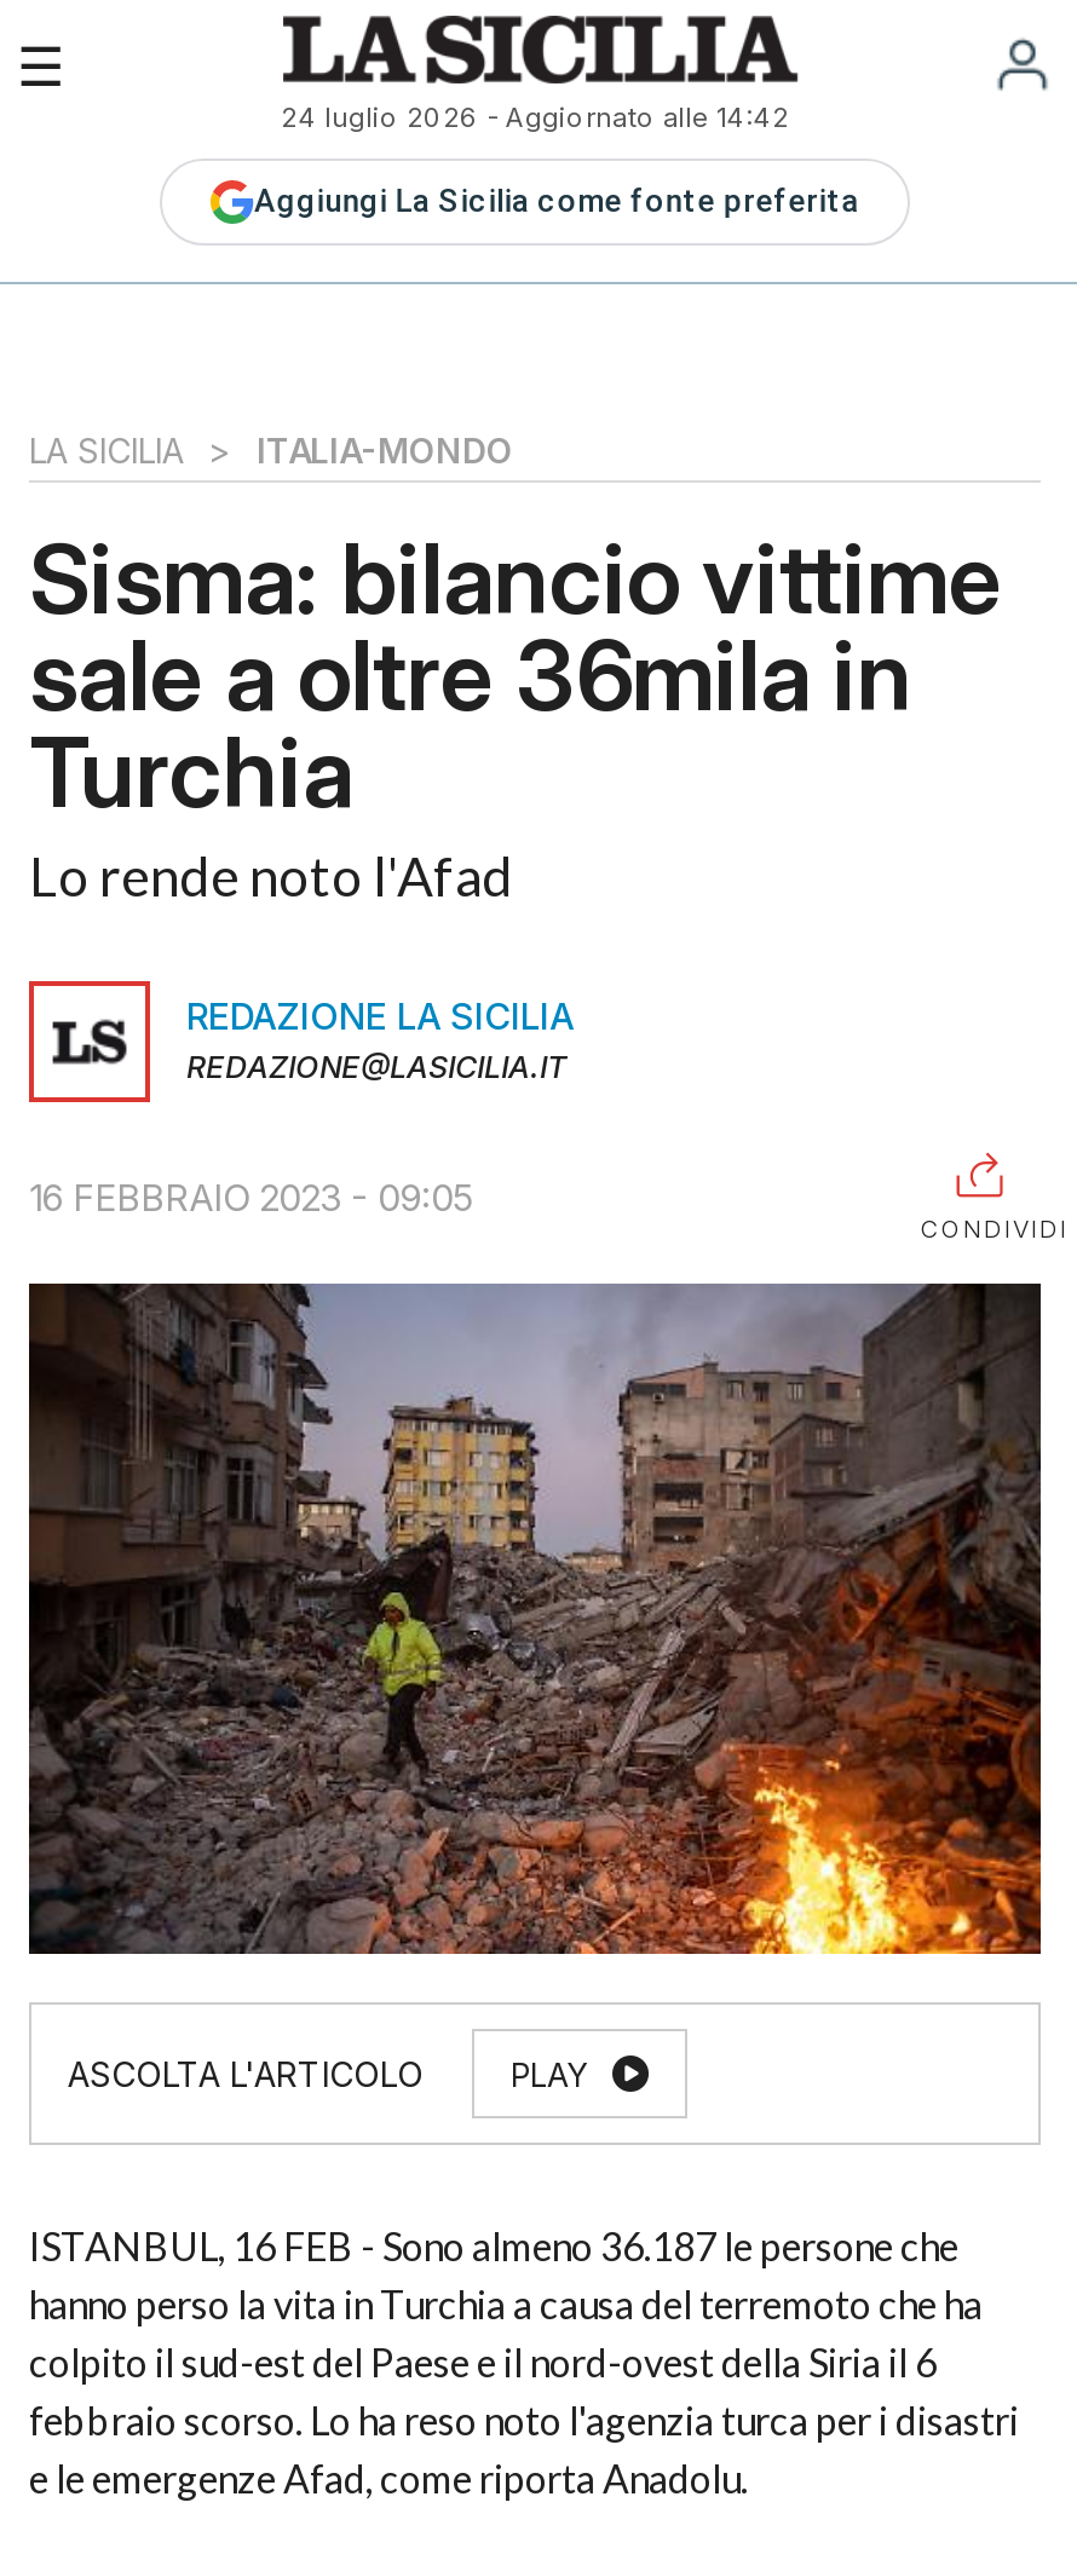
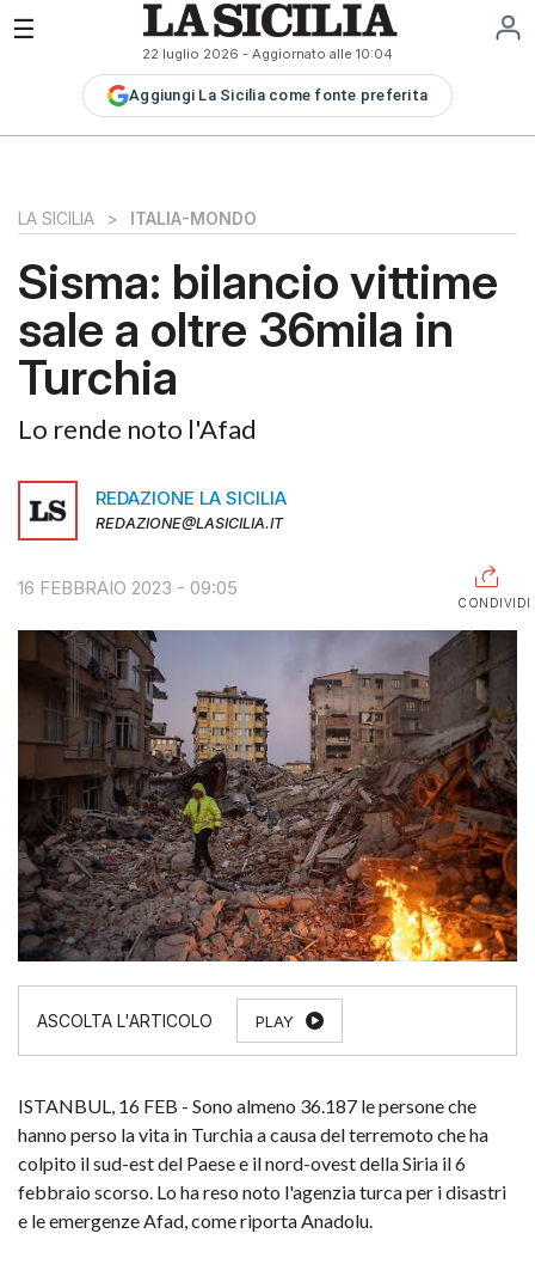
- 24 luglio 2026 - Aggiornato alle 14:42
+ 22 luglio 2026 - Aggiornato alle 10:04
